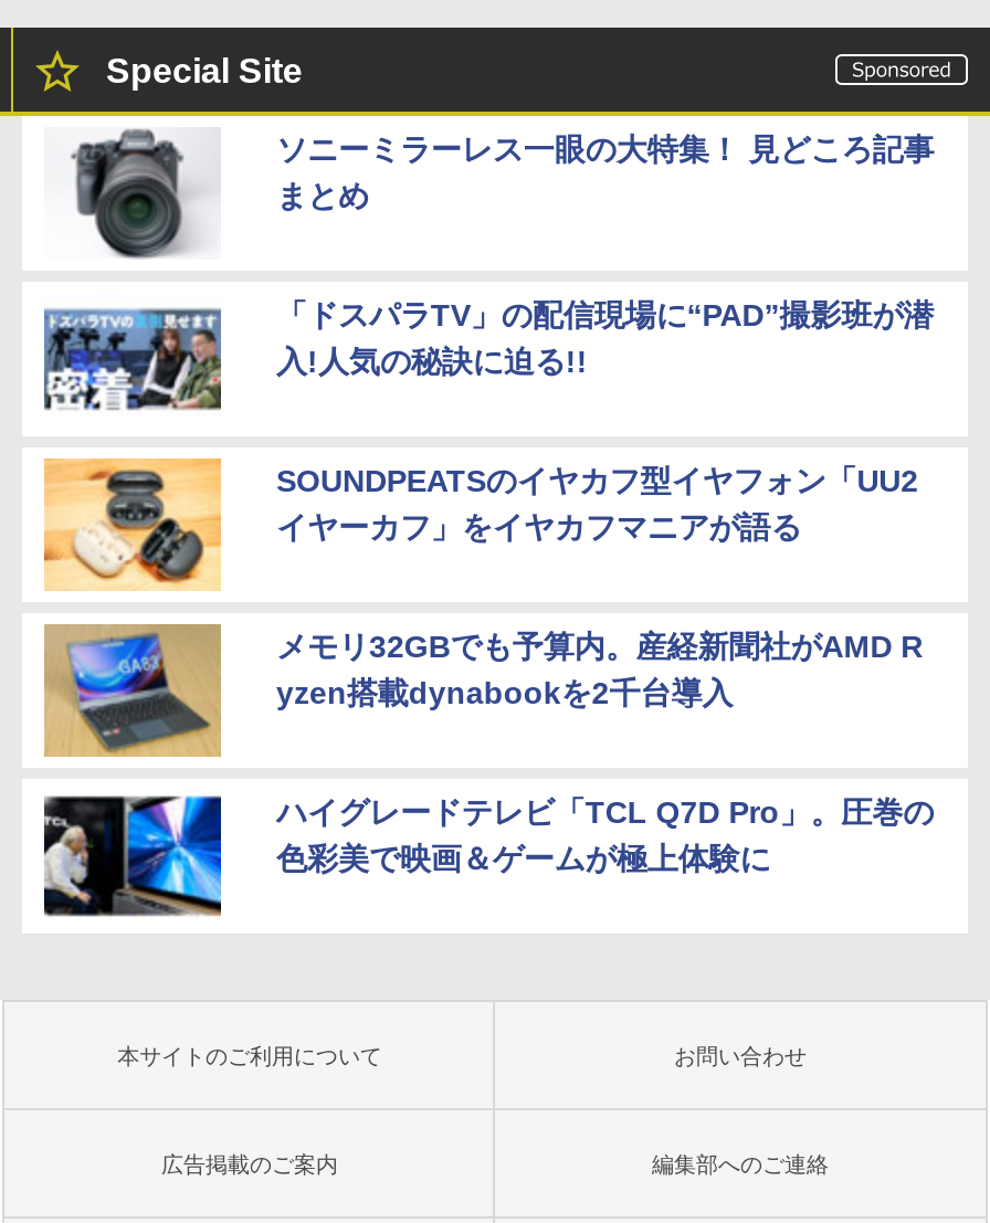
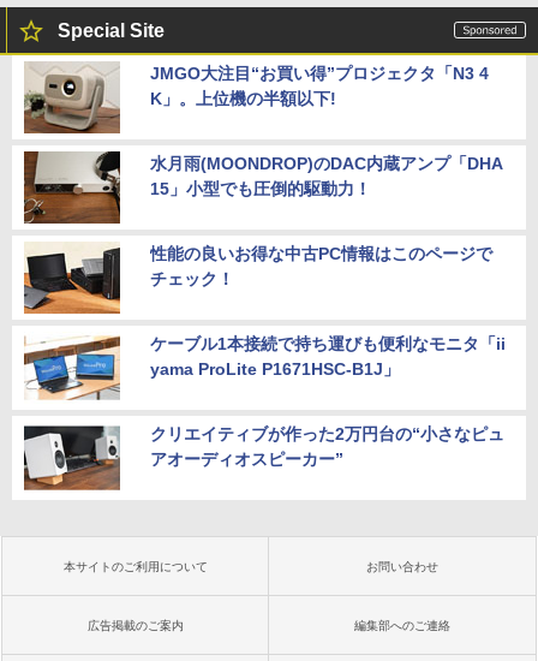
- [image]
- ソニーミラーレス一眼の大特集！ 見どころ記事
- まとめ
+ [image]
+ JMGO大注目“お買い得”プロジェクタ「N3 4
+ K」。上位機の半額以下!

- [image]
- 「ドスパラTV」の配信現場に“PAD”撮影班が潜
- 入!人気の秘訣に迫る!!
+ [image]
+ 水月雨(MOONDROP)のDAC内蔵アンプ「DHA
+ 15」小型でも圧倒的駆動力！

- [image]
- SOUNDPEATSのイヤカフ型イヤフォン「UU2
- イヤーカフ」をイヤカフマニアが語る
+ [image]
+ 性能の良いお得な中古PC情報はこのページで
+ チェック！

- [image]
- メモリ32GBでも予算内。産経新聞社がAMD R
- yzen搭載dynabookを2千台導入
+ [image]
+ ケーブル1本接続で持ち運びも便利なモニタ「ii
+ yama ProLite P1671HSC-B1J」

- [image]
- ハイグレードテレビ「TCL Q7D Pro」。圧巻の
- 色彩美で映画＆ゲームが極上体験に
+ [image]
+ クリエイティブが作った2万円台の“小さなピュ
+ アオーディオスピーカー”
